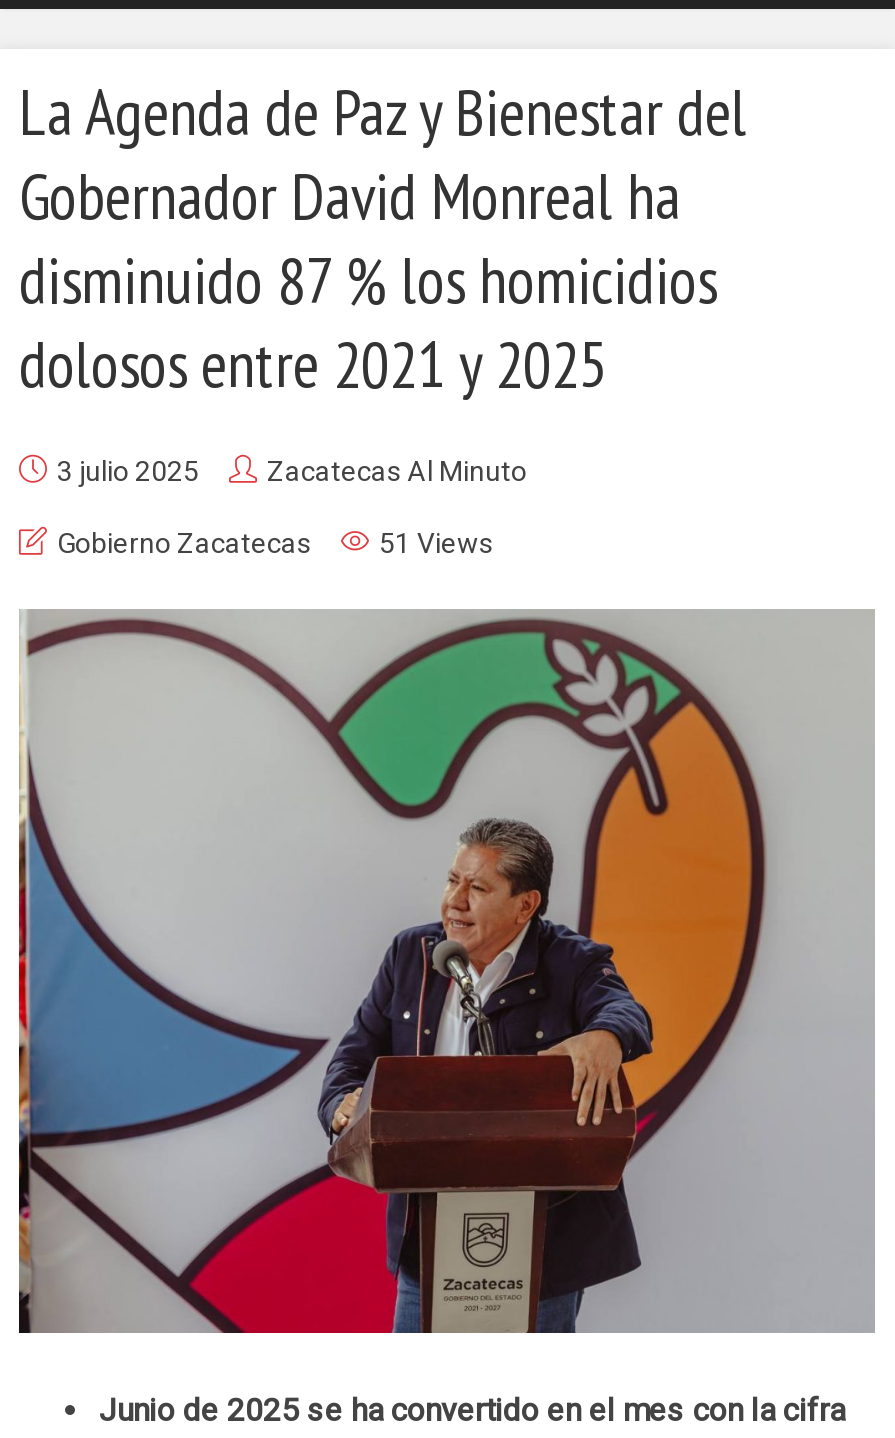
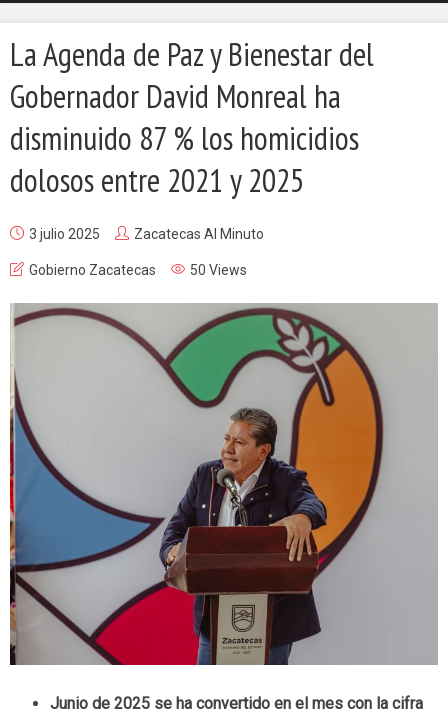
- 51 Views
+ 50 Views
